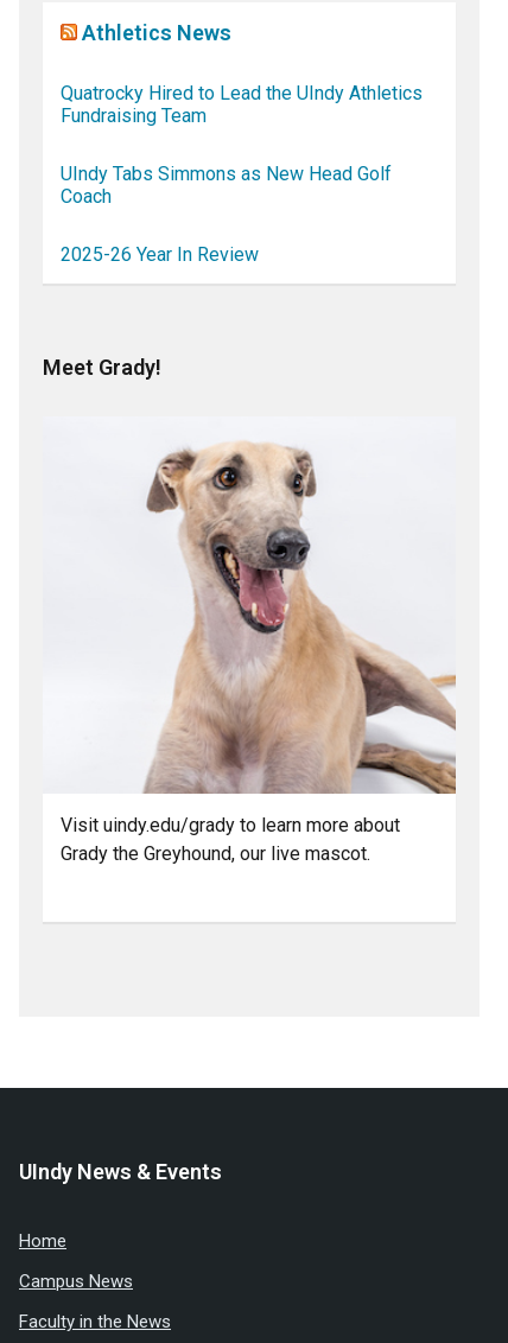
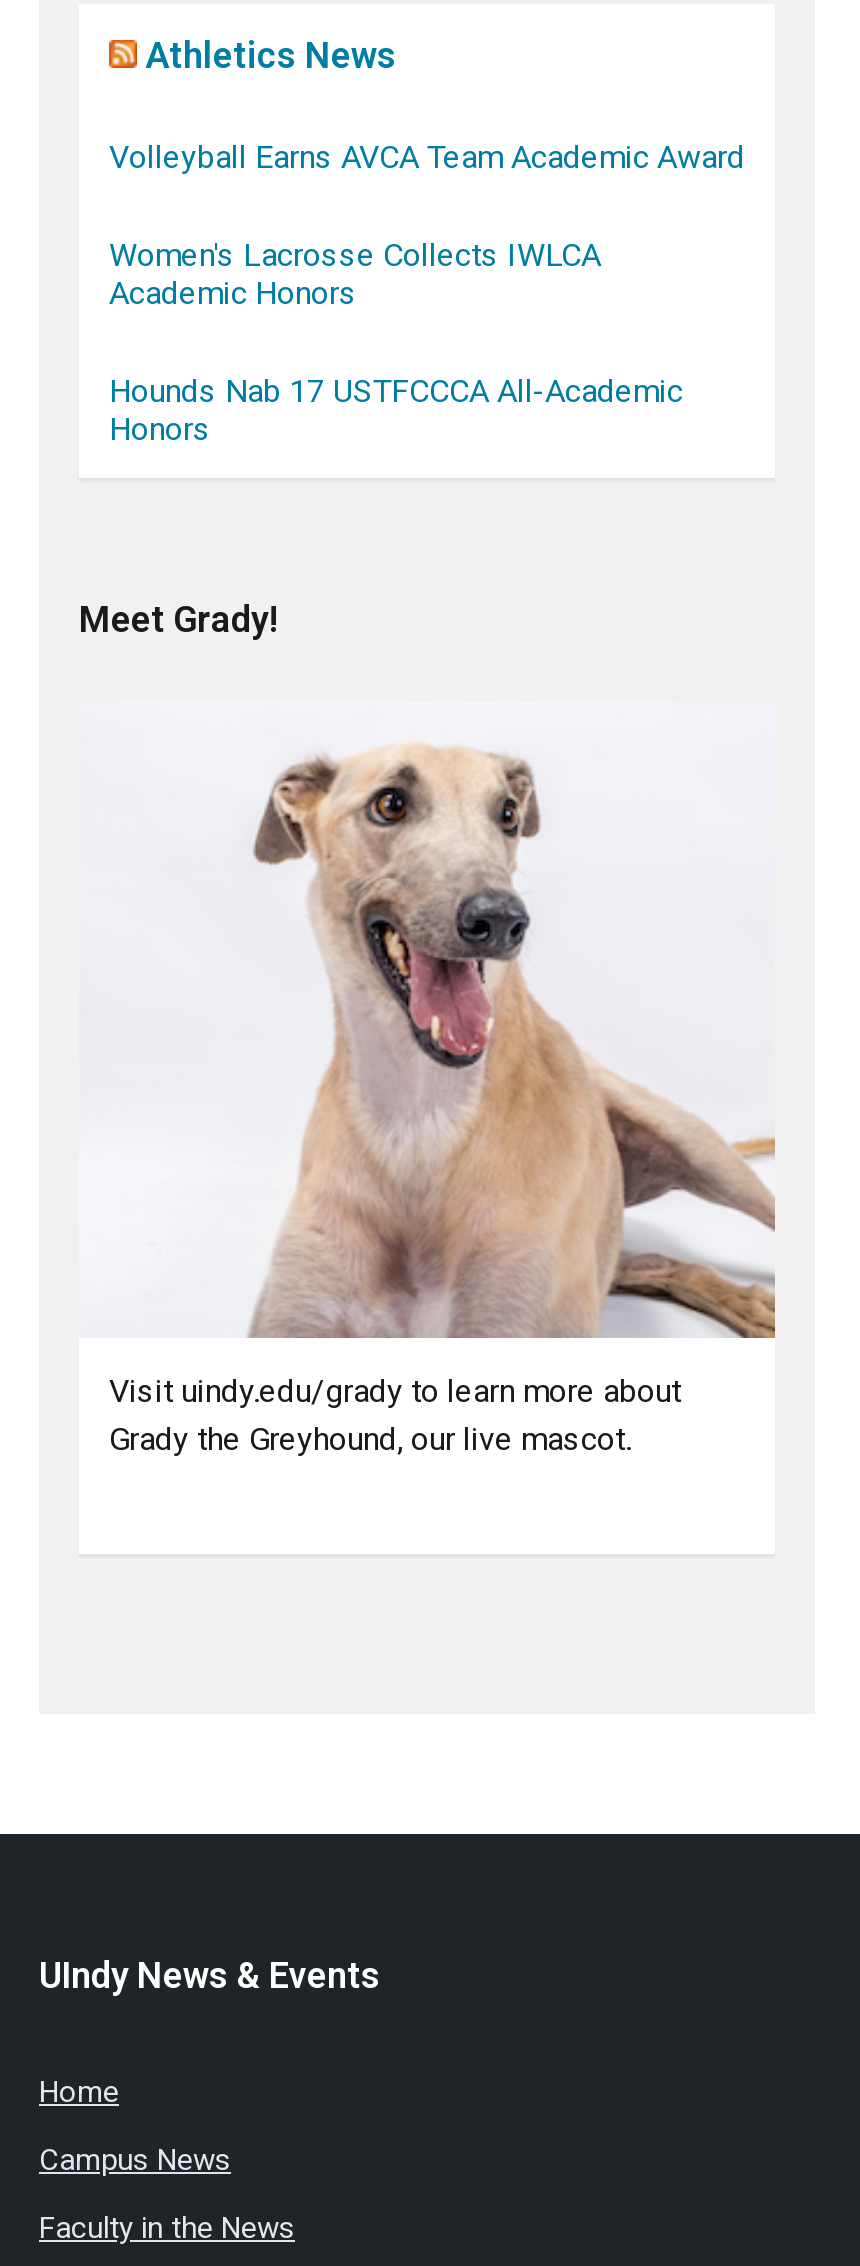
- Quatrocky Hired to Lead the UIndy Athletics
- Fundraising Team
+ Volleyball Earns AVCA Team Academic Award

- UIndy Tabs Simmons as New Head Golf
- Coach
+ Women's Lacrosse Collects IWLCA
+ Academic Honors

- 2025-26 Year In Review
+ Hounds Nab 17 USTFCCCA All-Academic
+ Honors
